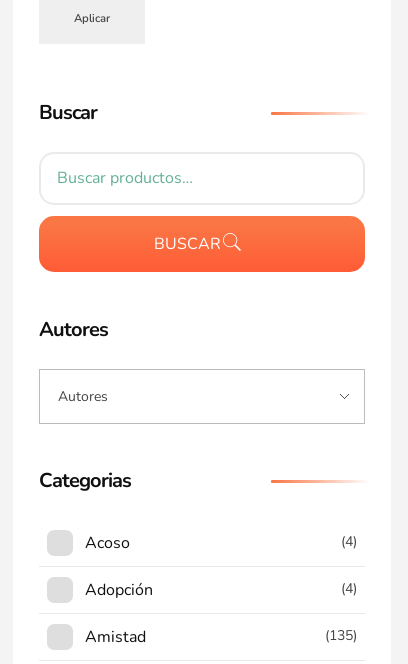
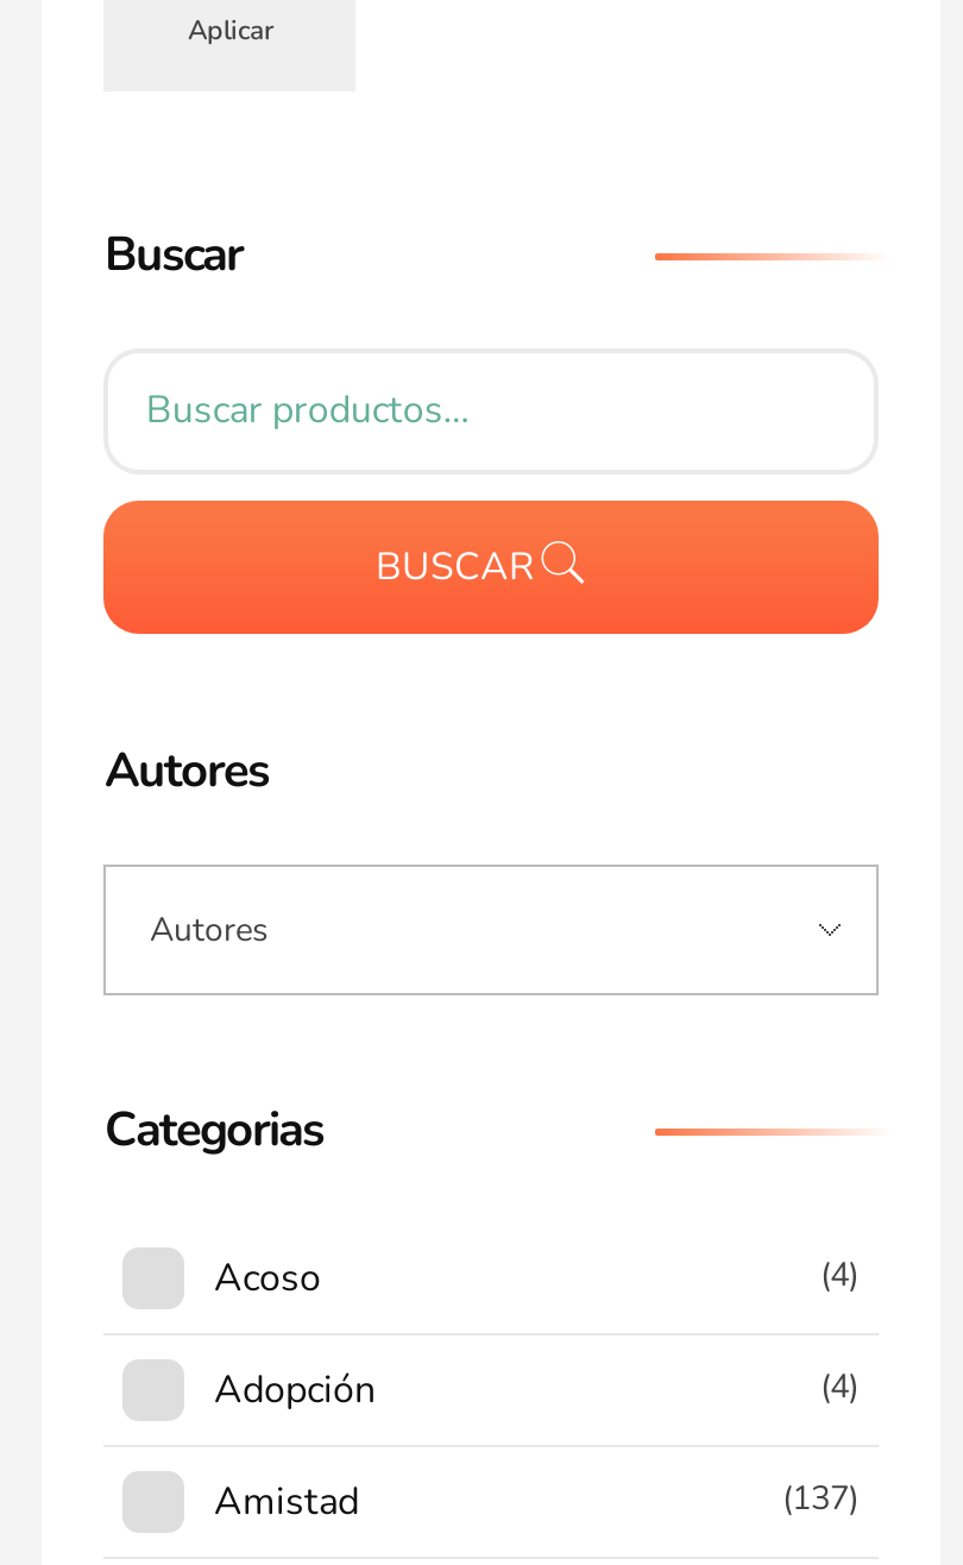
- (135)
+ (137)
